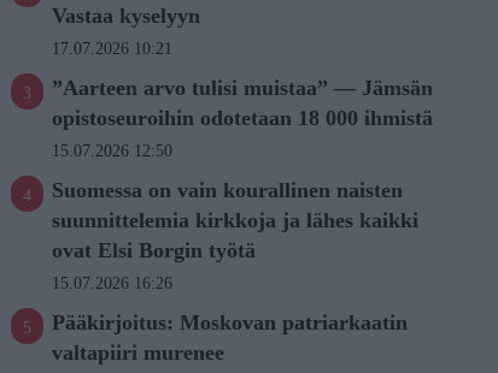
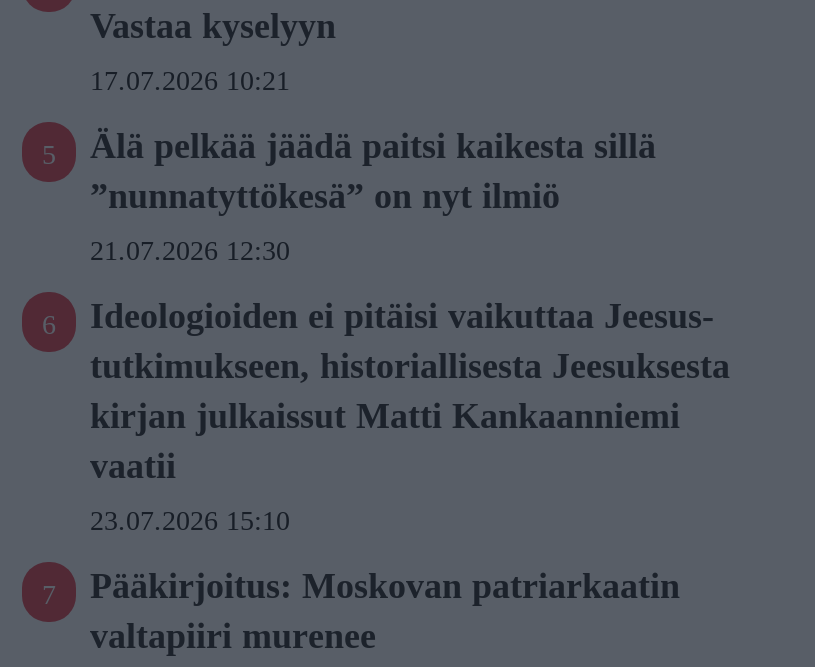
- ”Aarteen arvo tulisi muistaa” — Jämsän
- opistoseuroihin odotetaan 18 000 ihmistä
+ Älä pelkää jäädä paitsi kaikesta sillä
+ ”nunnatyttökesä” on nyt ilmiö

- 15.07.2026 12:50
+ 21.07.2026 12:30

- Suomessa on vain kourallinen naisten
- suunnittelemia kirkkoja ja lähes kaikki
- ovat Elsi Borgin työtä
+ Ideologioiden ei pitäisi vaikuttaa Jeesus-
+ tutkimukseen, historiallisesta Jeesuksesta
+ kirjan julkaissut Matti Kankaanniemi
+ vaatii

- 15.07.2026 16:26
+ 23.07.2026 15:10
